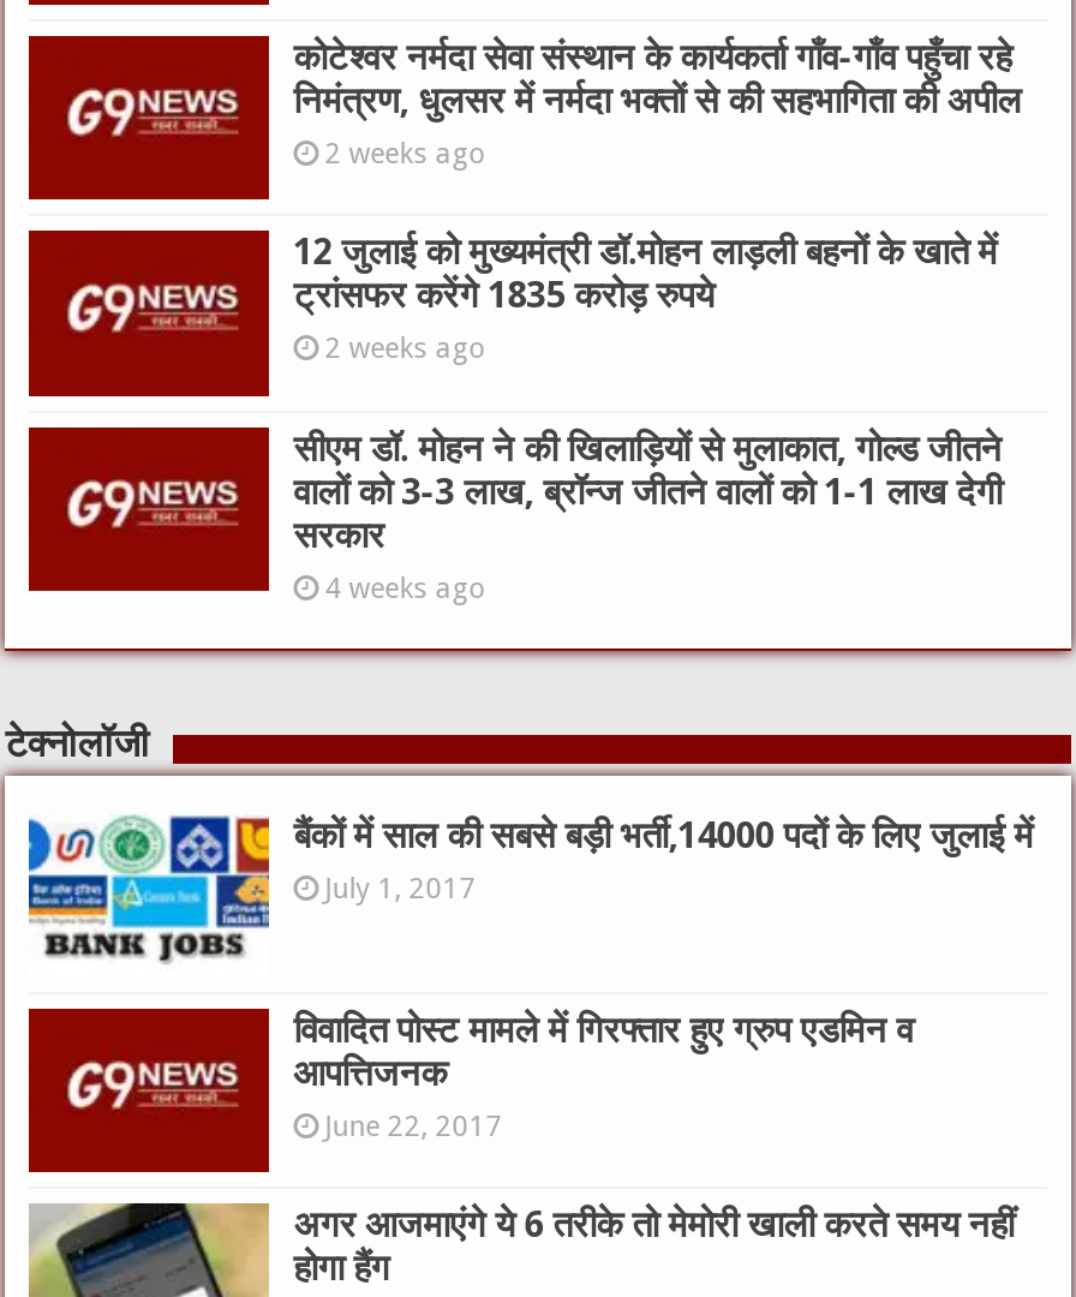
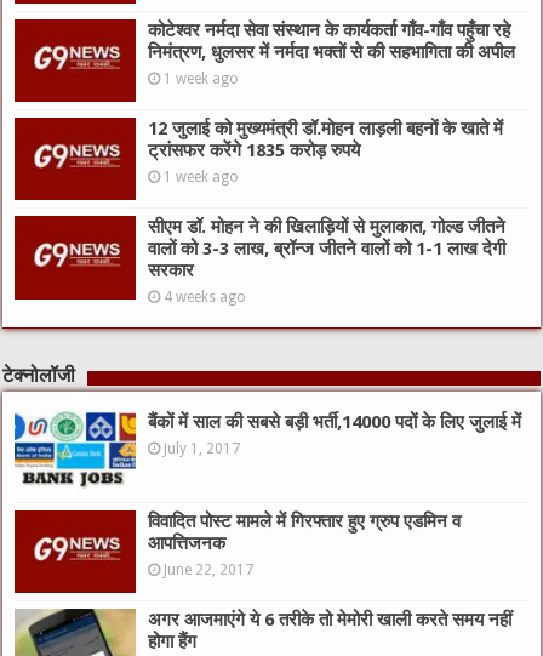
- 2 weeks ago
+ 1 week ago

- 2 weeks ago
+ 1 week ago
